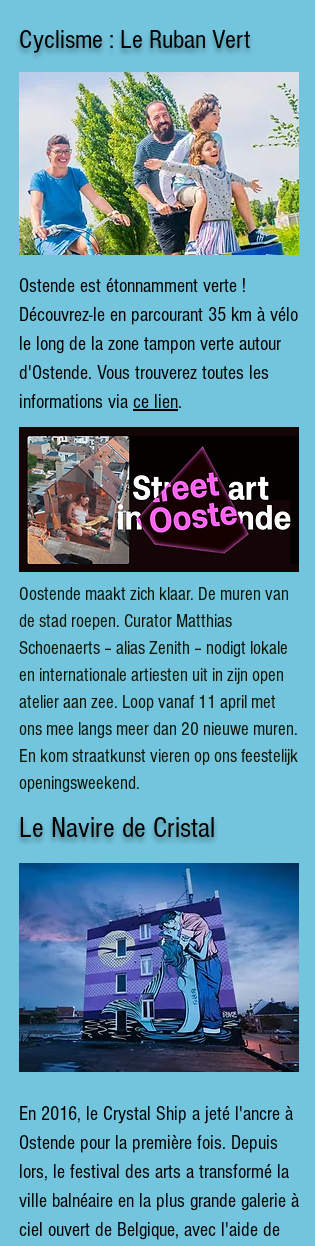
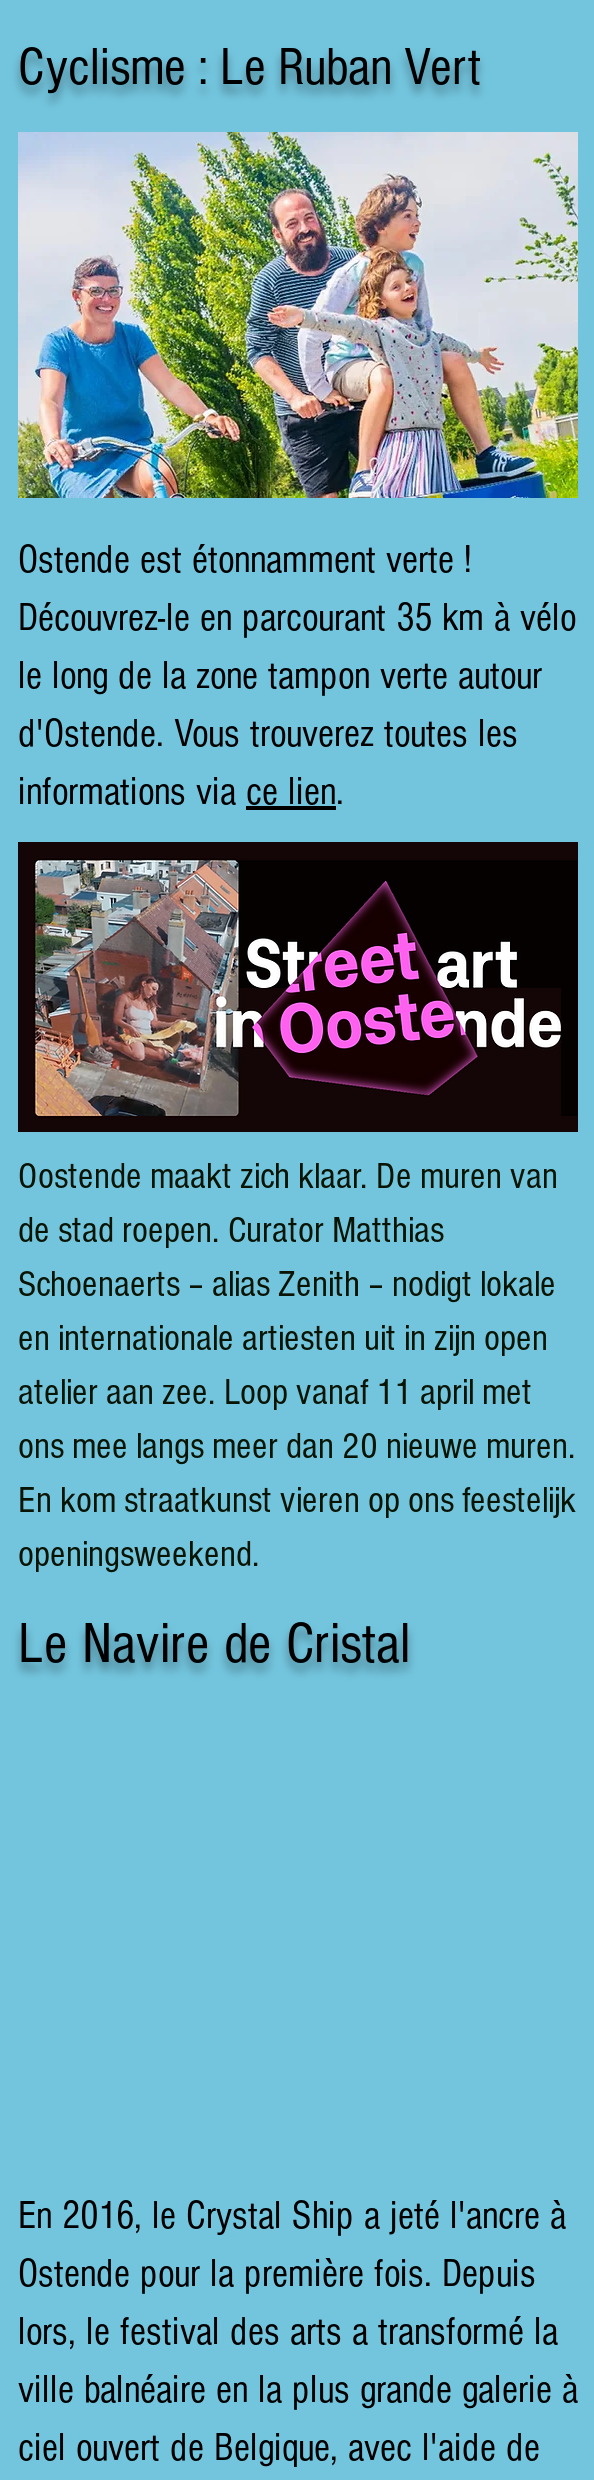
- [image]
